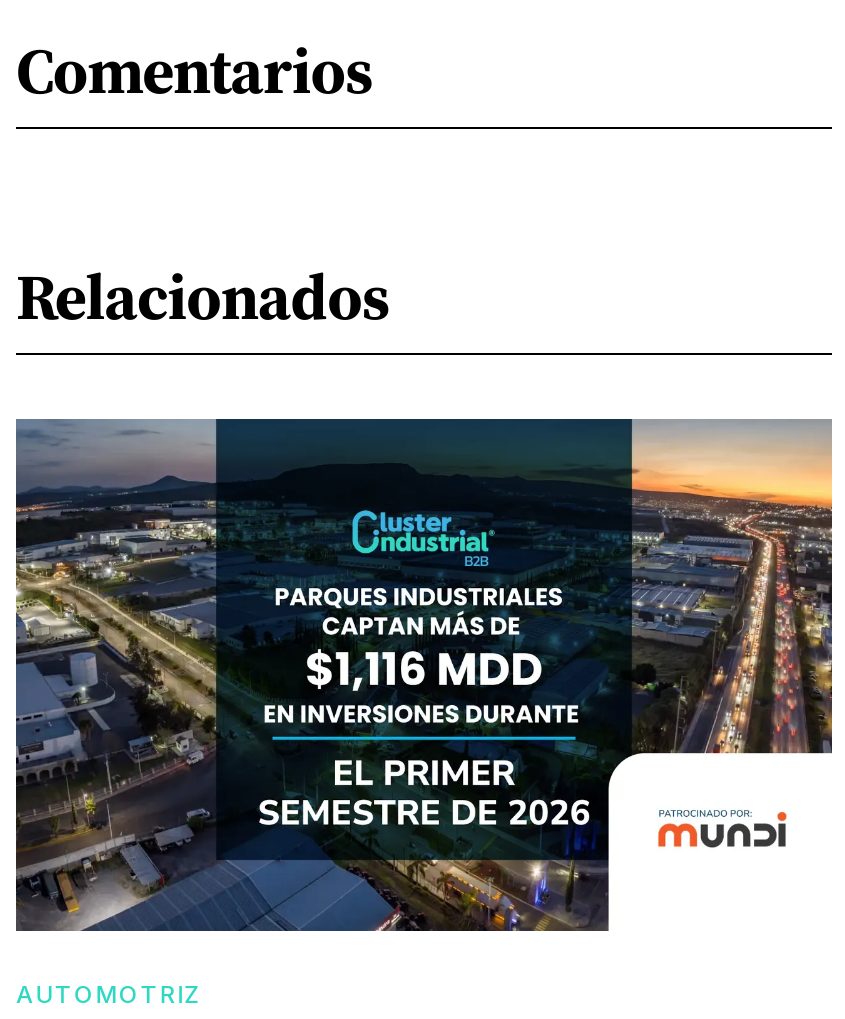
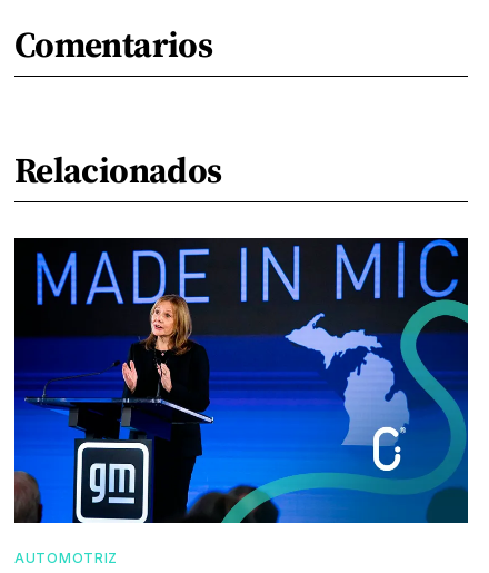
- [image]
+ [image]
